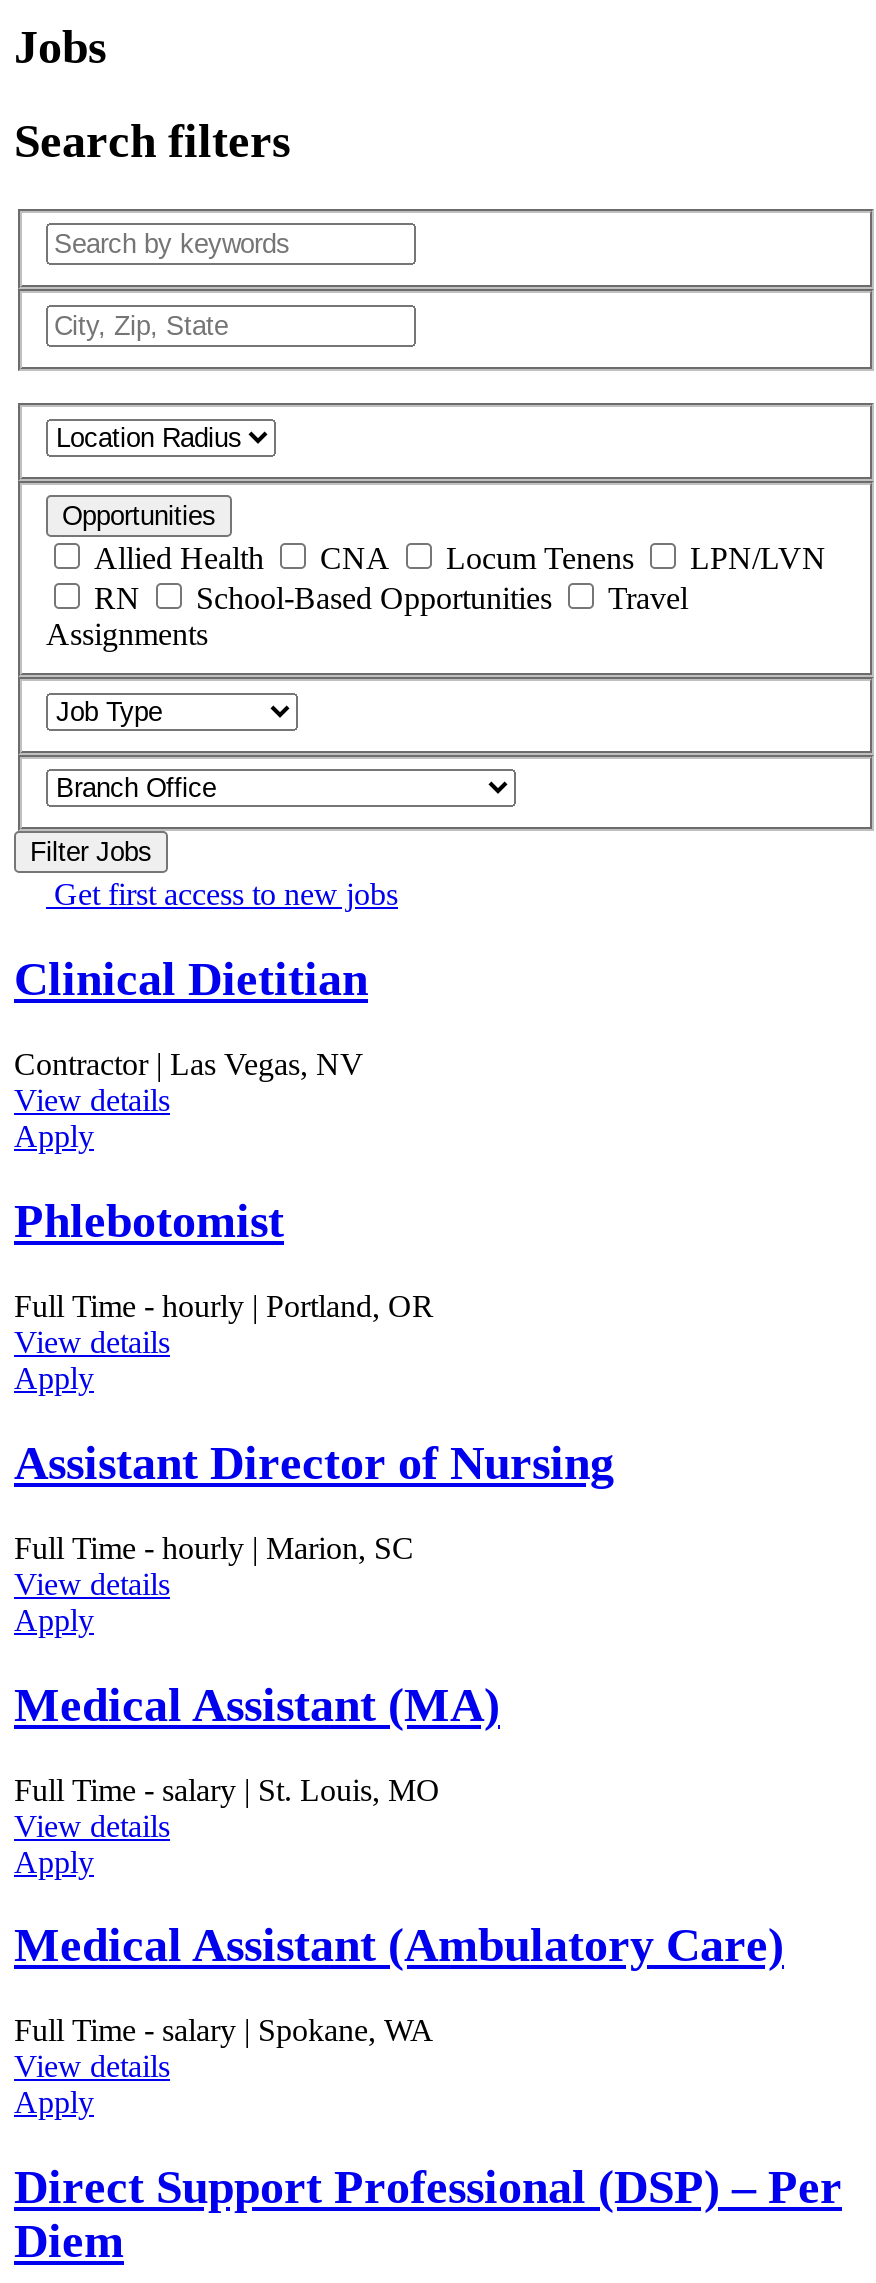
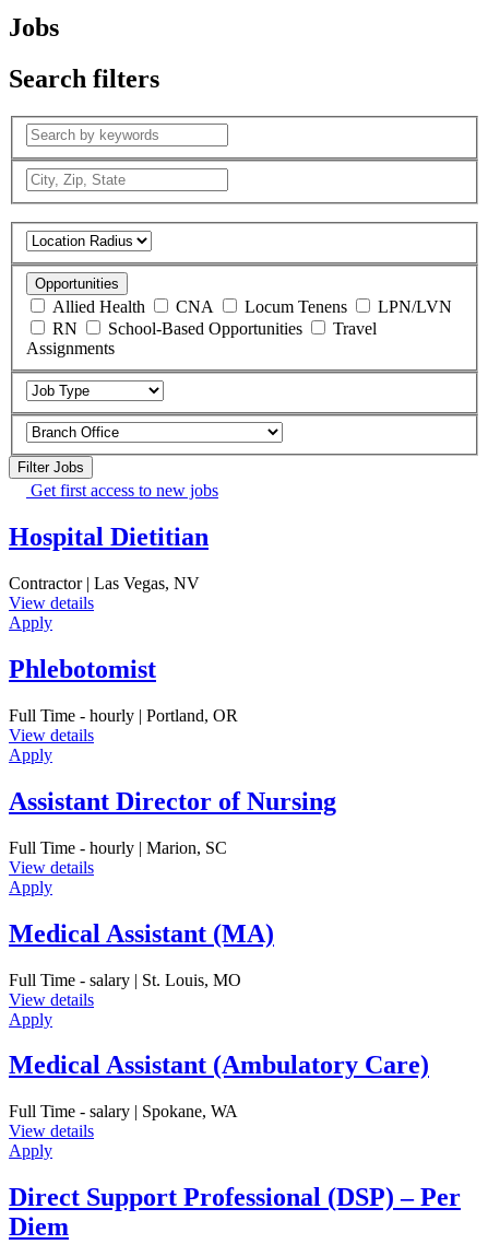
- Clinical Dietitian
+ Hospital Dietitian
